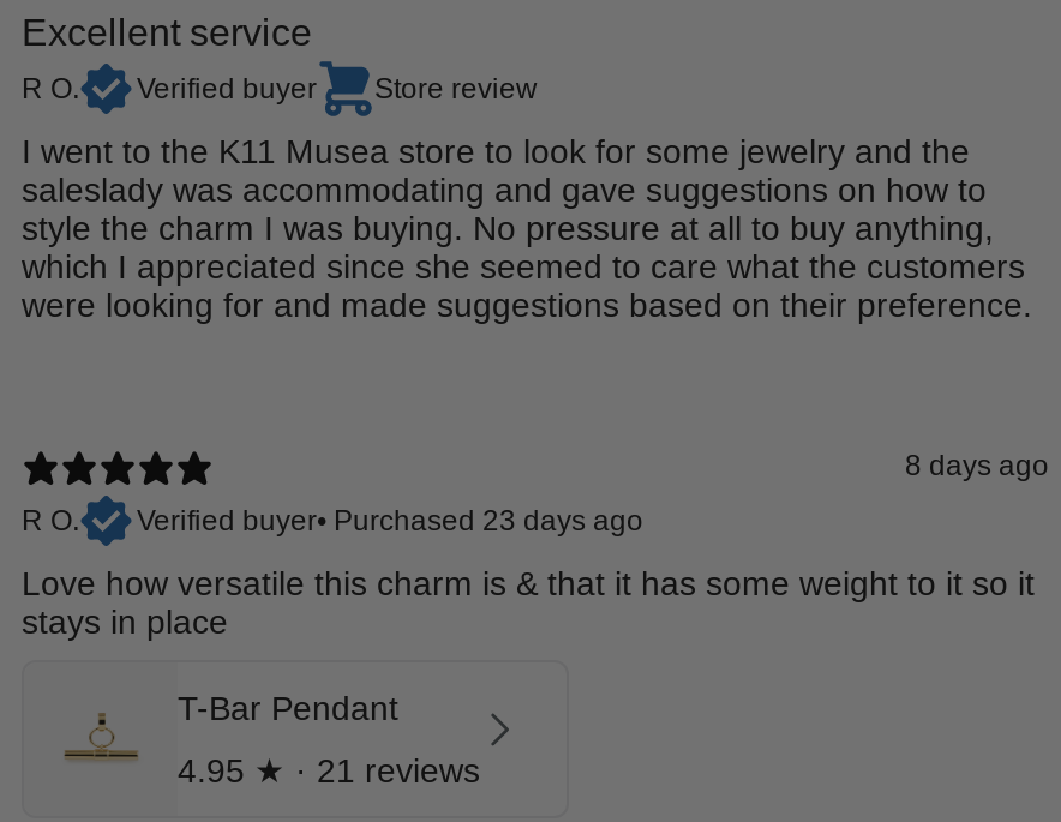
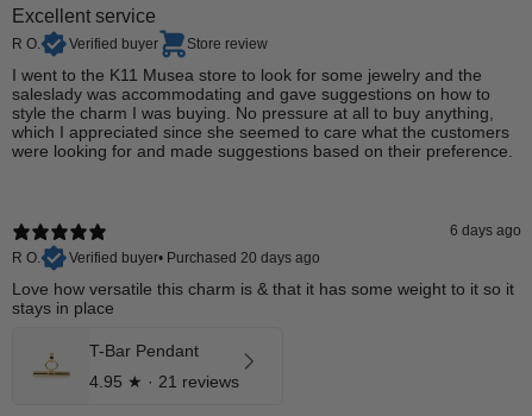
- 8 days ago
+ 6 days ago

- Verified buyer• Purchased 23 days ago
+ Verified buyer• Purchased 20 days ago
